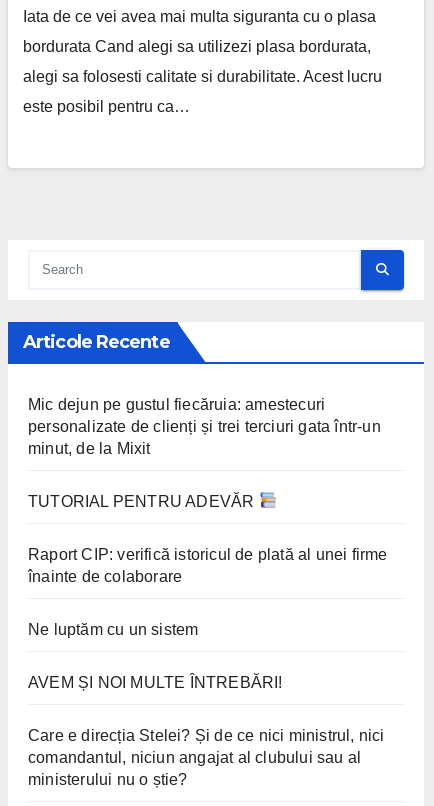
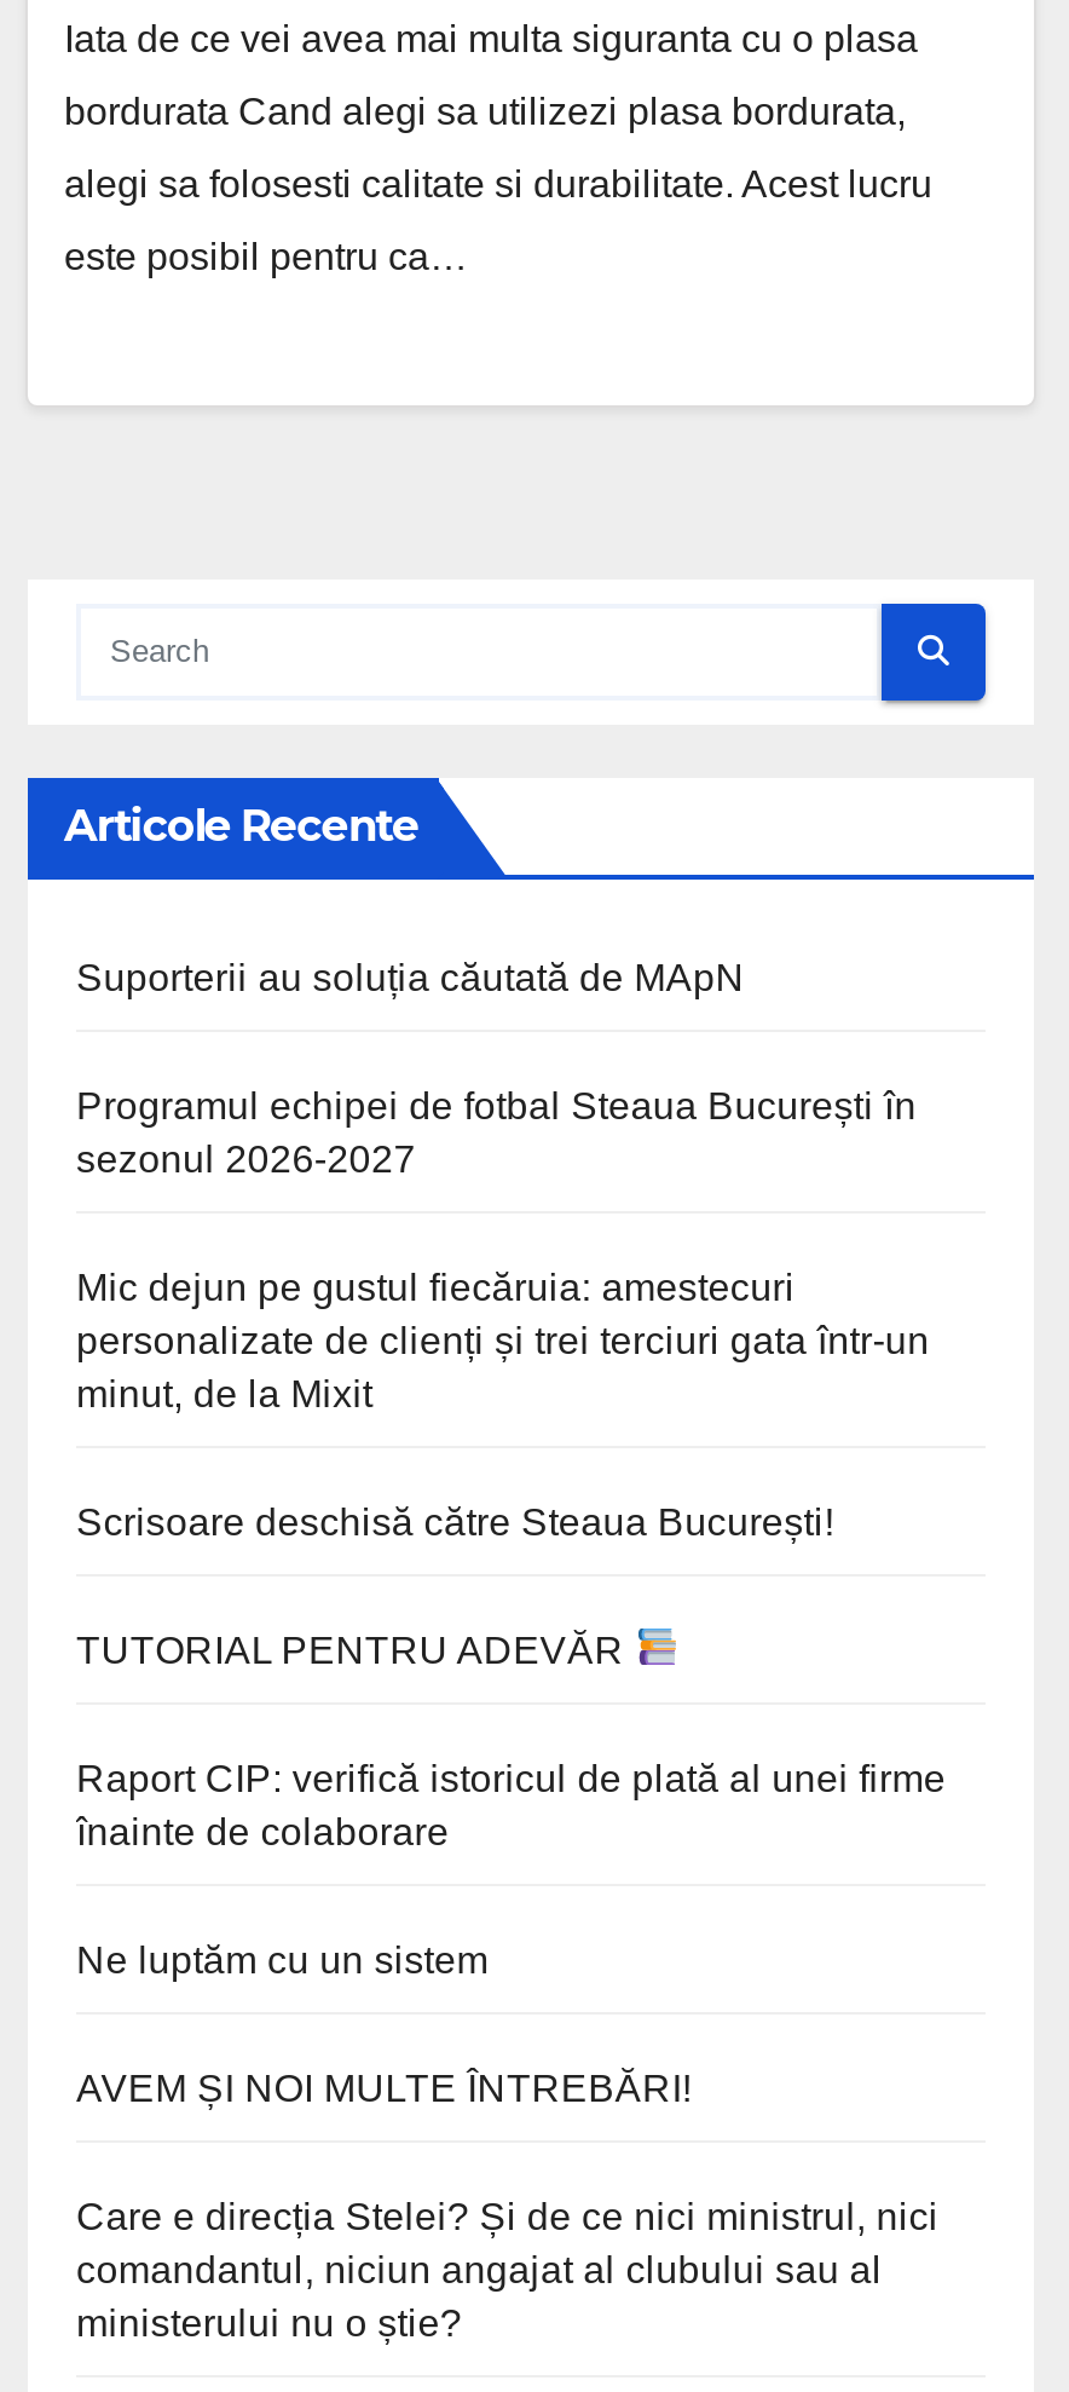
+ Suporterii au soluția căutată de MApN
+ Programul echipei de fotbal Steaua București în
+ sezonul 2026-2027

+ Scrisoare deschisă către Steaua București!
